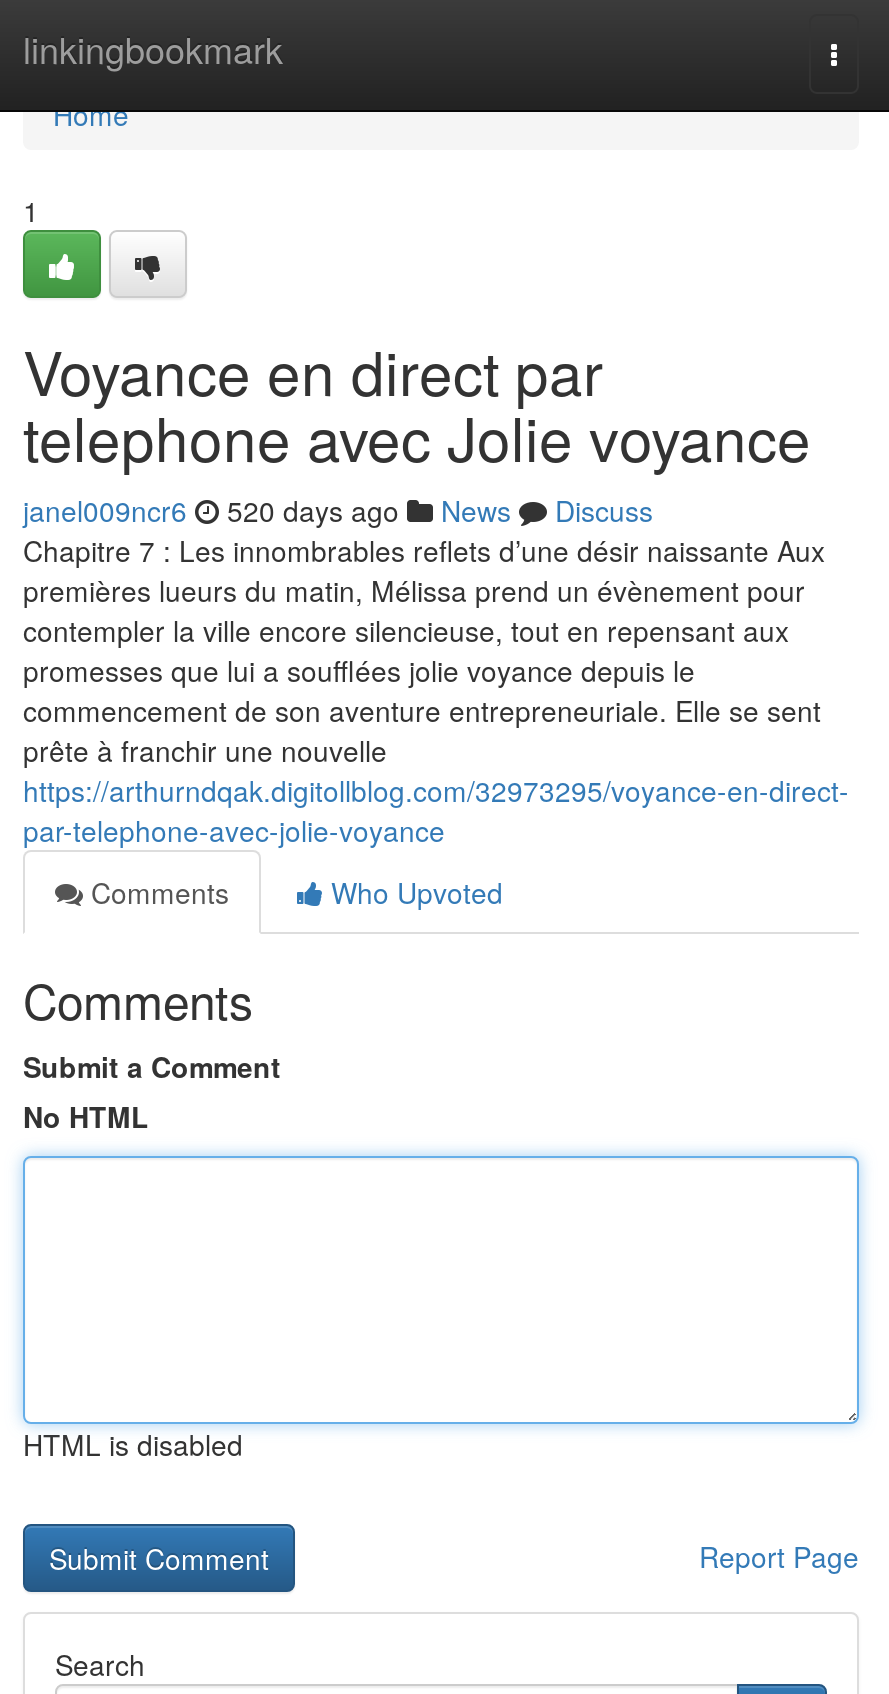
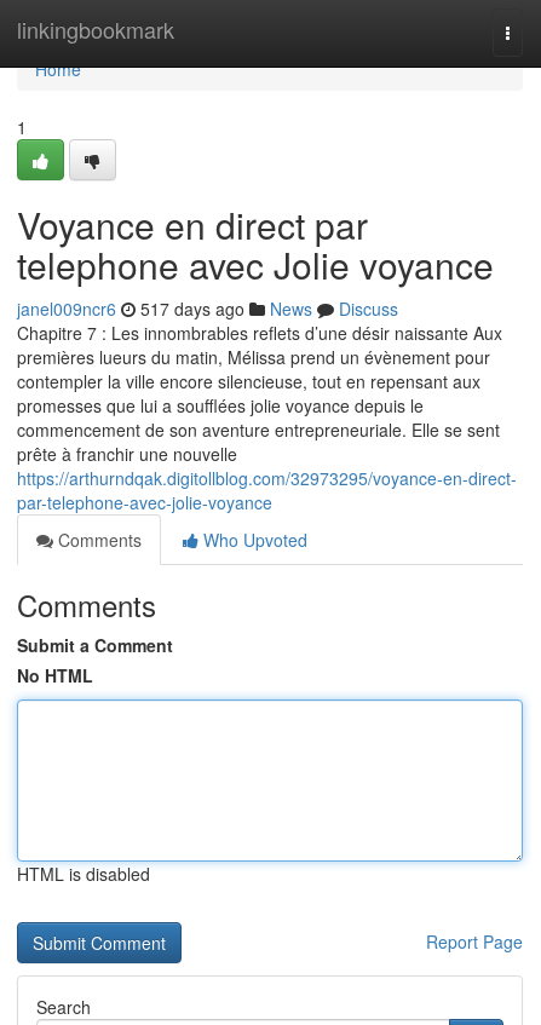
- janel009ncr6 520 days ago News Discuss
+ janel009ncr6 517 days ago News Discuss
